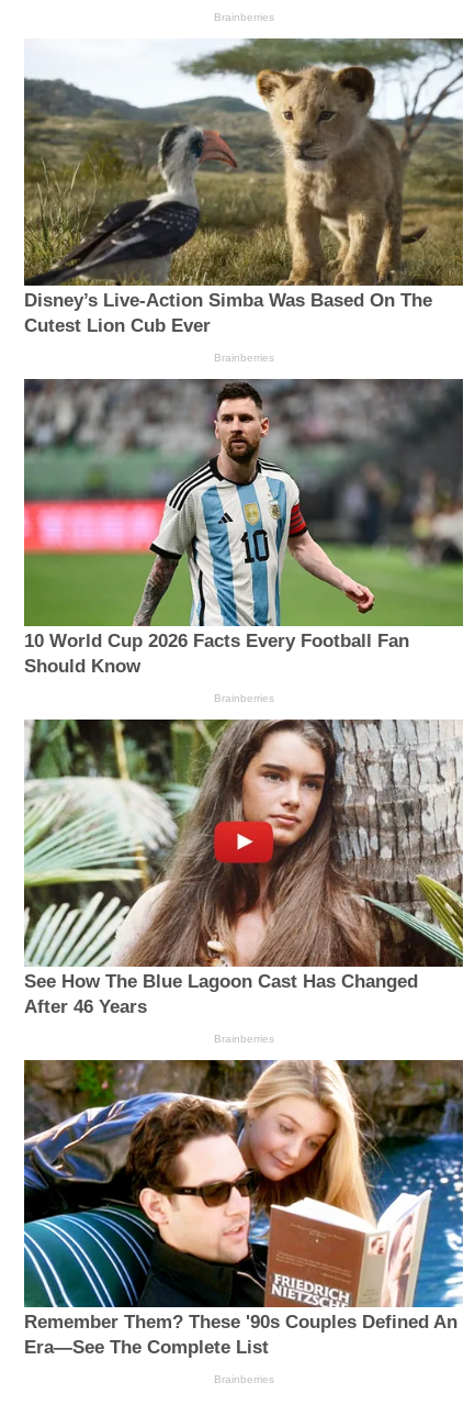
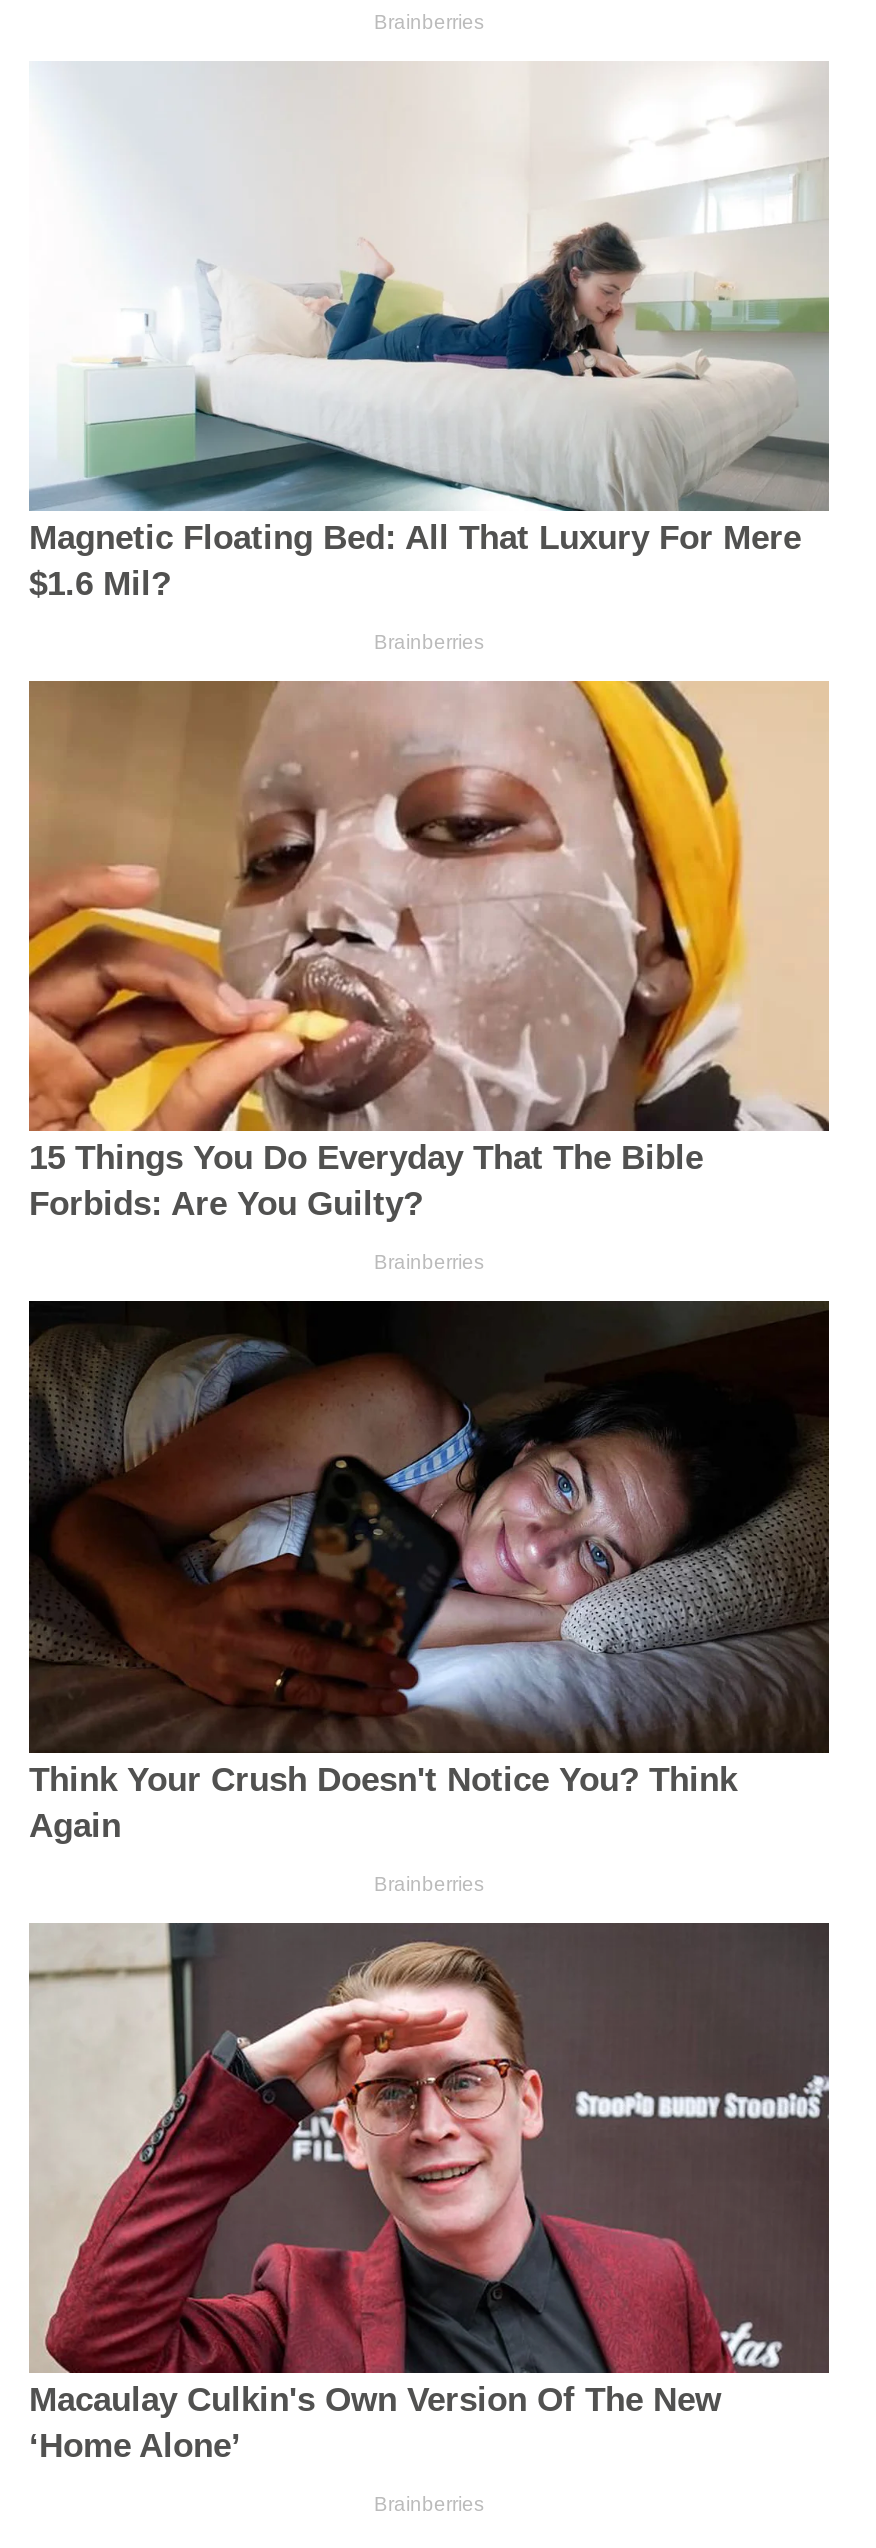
- [image]
- Disney’s Live-Action Simba Was Based On The
- Cutest Lion Cub Ever
+ [image]
+ Magnetic Floating Bed: All That Luxury For Mere
+ $1.6 Mil?

- [image]
- 10 World Cup 2026 Facts Every Football Fan
- Should Know
+ [image]
+ 15 Things You Do Everyday That The Bible
+ Forbids: Are You Guilty?

- [image]
- See How The Blue Lagoon Cast Has Changed
- After 46 Years
+ [image]
+ Think Your Crush Doesn't Notice You? Think
+ Again

- [image]
- Remember Them? These '90s Couples Defined An
- Era—See The Complete List
+ [image]
+ Macaulay Culkin's Own Version Of The New
+ ‘Home Alone’
